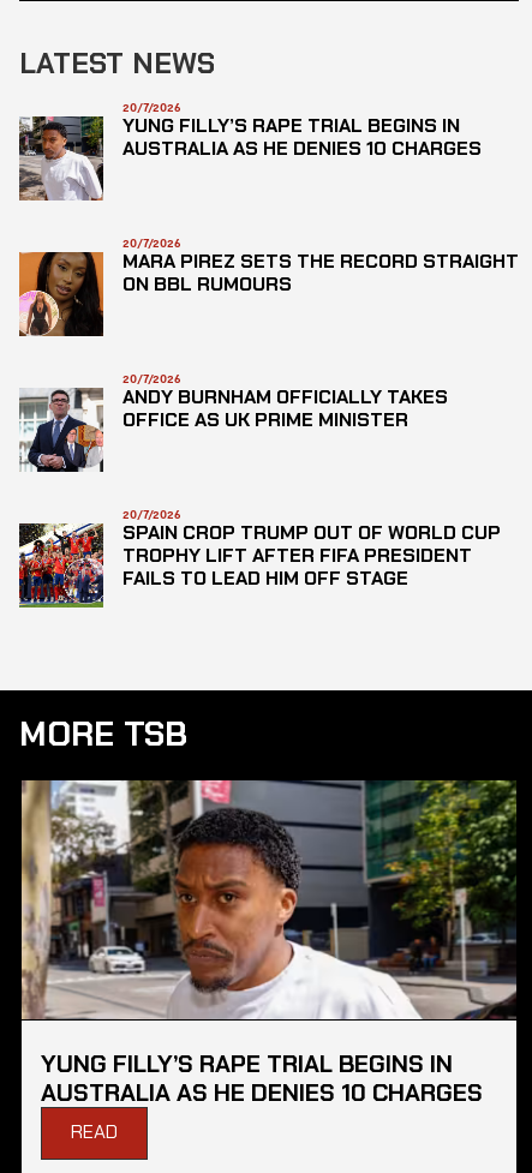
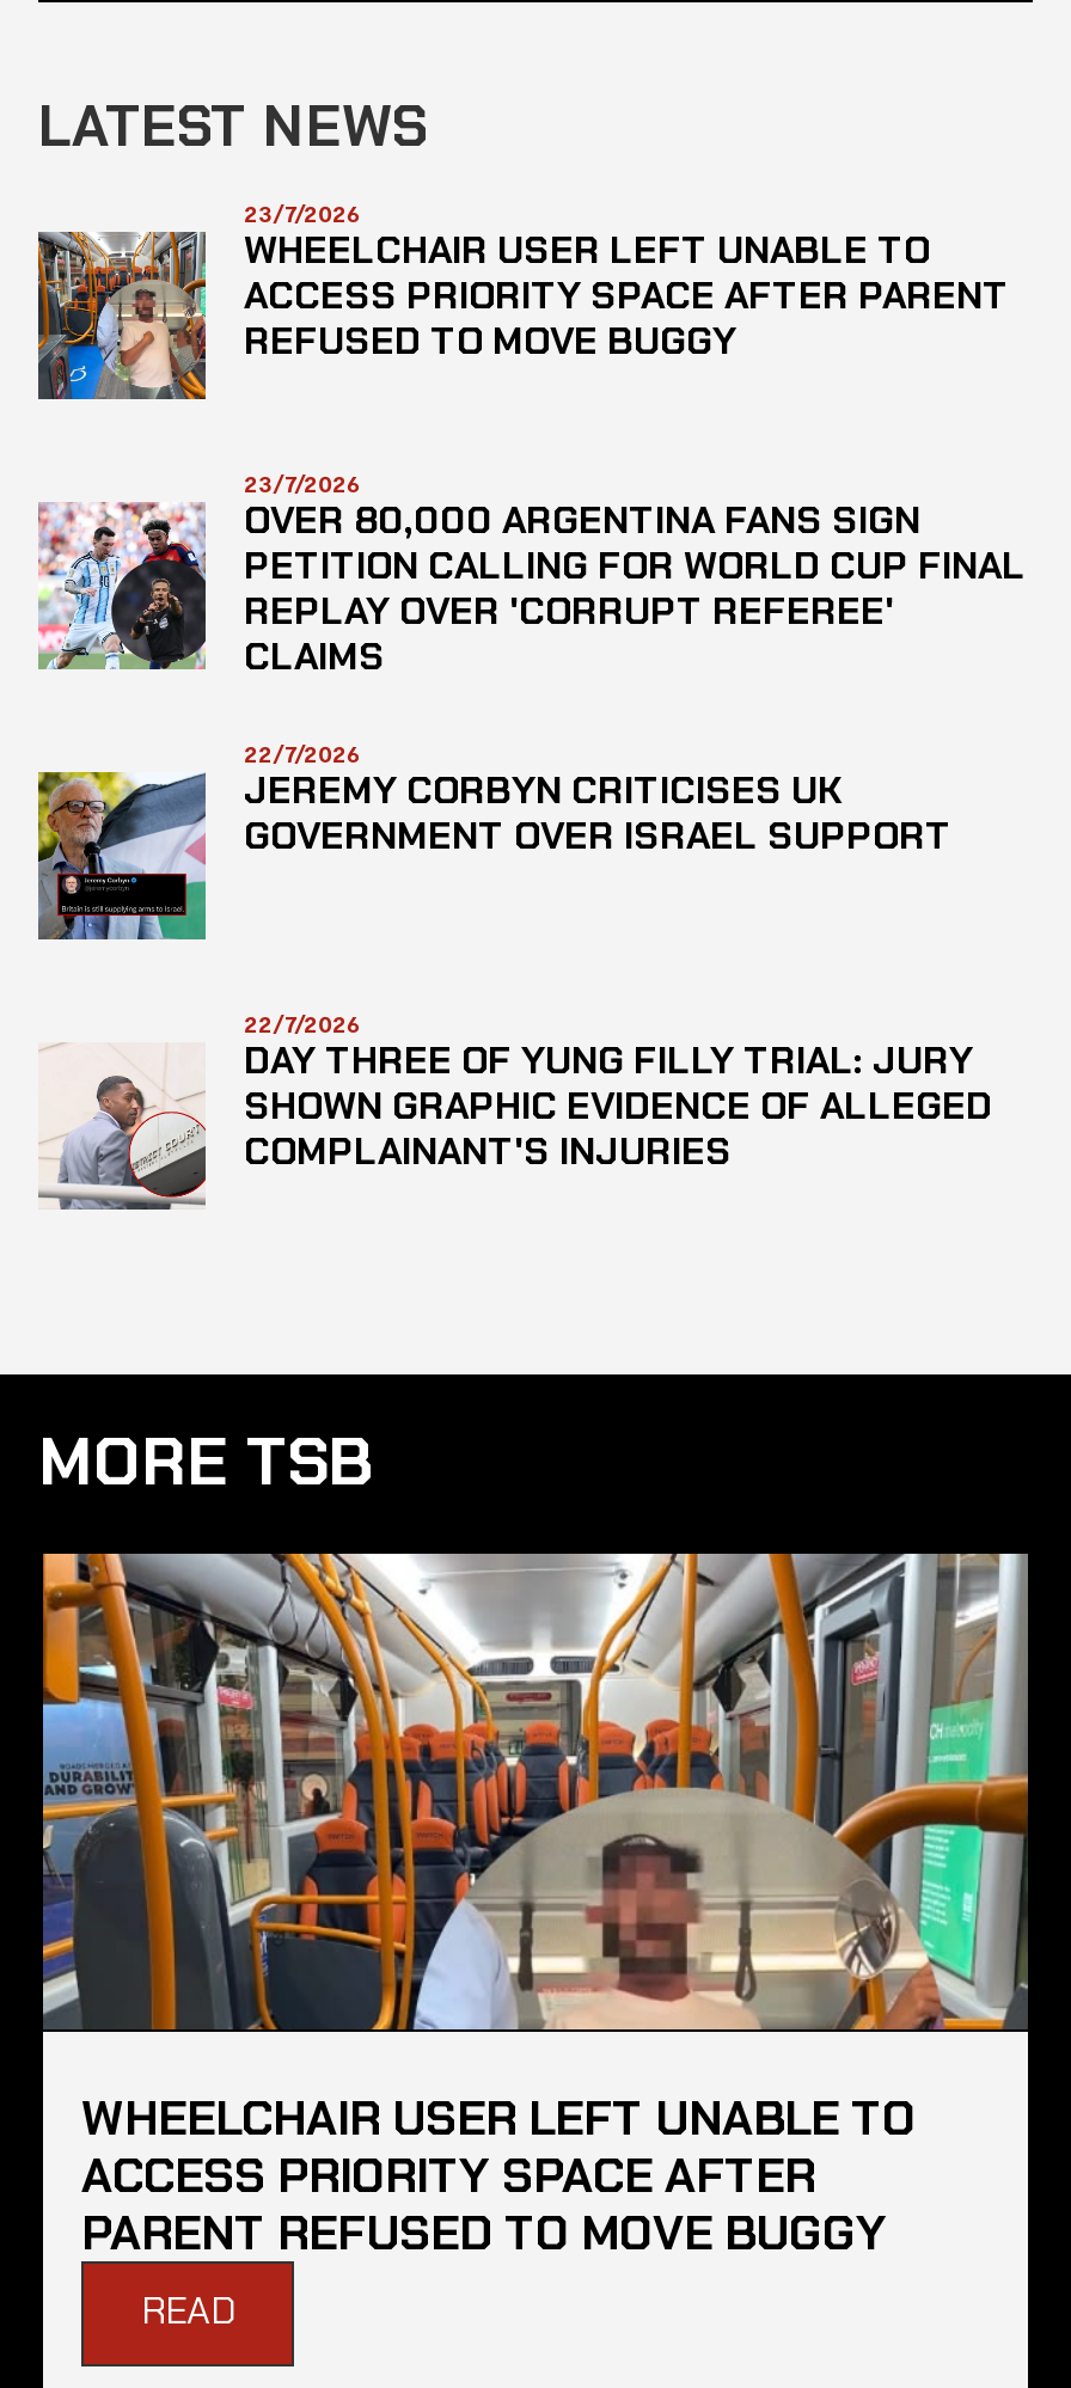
- [image]
- 20/7/2026
- YUNG FILLY’S RAPE TRIAL BEGINS IN
- AUSTRALIA AS HE DENIES 10 CHARGES
+ [image]
+ 23/7/2026
+ WHEELCHAIR USER LEFT UNABLE TO
+ ACCESS PRIORITY SPACE AFTER PARENT
+ REFUSED TO MOVE BUGGY

- [image]
- 20/7/2026
- MARA PIREZ SETS THE RECORD STRAIGHT
- ON BBL RUMOURS
+ [image]
+ 23/7/2026
+ OVER 80,000 ARGENTINA FANS SIGN
+ PETITION CALLING FOR WORLD CUP FINAL
+ REPLAY OVER 'CORRUPT REFEREE'
+ CLAIMS

- [image]
- 20/7/2026
- ANDY BURNHAM OFFICIALLY TAKES
- OFFICE AS UK PRIME MINISTER
+ [image]
+ 22/7/2026
+ JEREMY CORBYN CRITICISES UK
+ GOVERNMENT OVER ISRAEL SUPPORT

- [image]
- 20/7/2026
- SPAIN CROP TRUMP OUT OF WORLD CUP
- TROPHY LIFT AFTER FIFA PRESIDENT
- FAILS TO LEAD HIM OFF STAGE
+ [image]
+ 22/7/2026
+ DAY THREE OF YUNG FILLY TRIAL: JURY
+ SHOWN GRAPHIC EVIDENCE OF ALLEGED
+ COMPLAINANT'S INJURIES

- [image]
- YUNG FILLY’S RAPE TRIAL BEGINS IN
- AUSTRALIA AS HE DENIES 10 CHARGES
+ [image]
+ WHEELCHAIR USER LEFT UNABLE TO
+ ACCESS PRIORITY SPACE AFTER
+ PARENT REFUSED TO MOVE BUGGY
